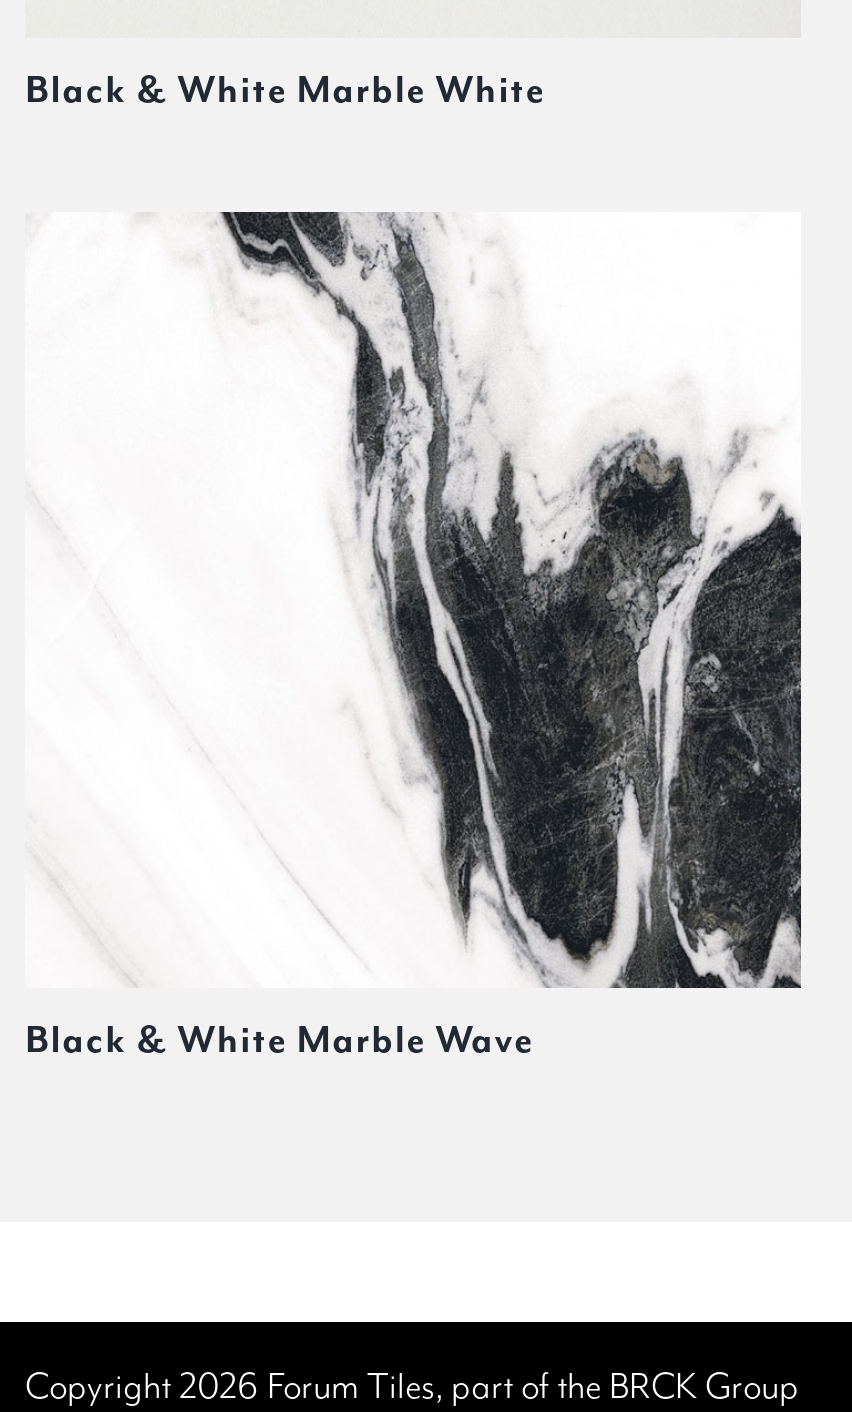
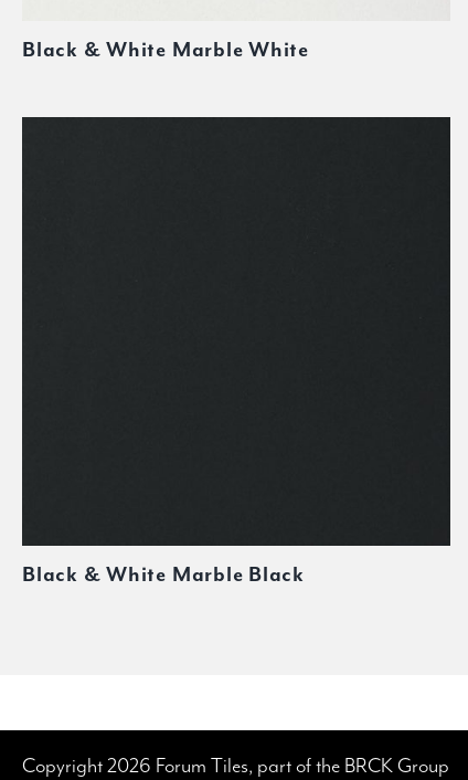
- [image]

- Black & White Marble Wave
+ Black & White Marble Black
